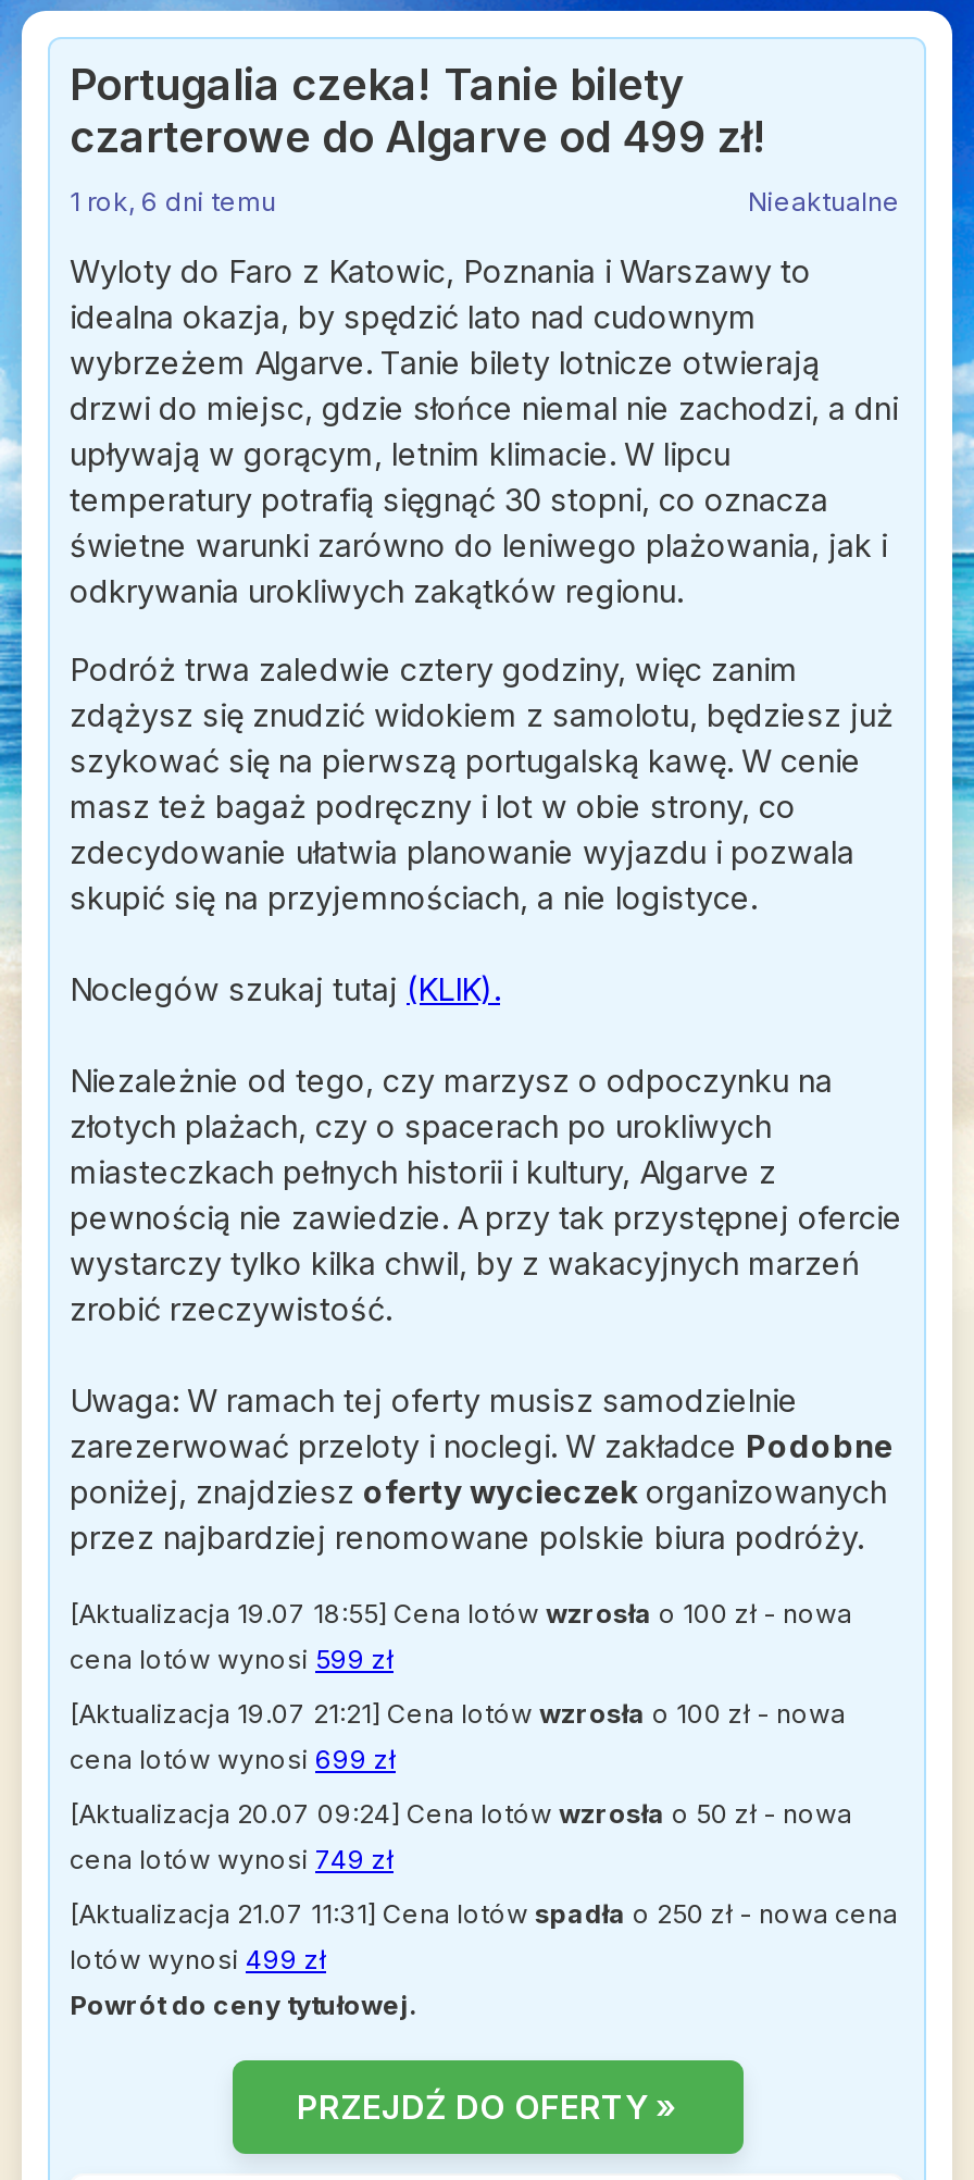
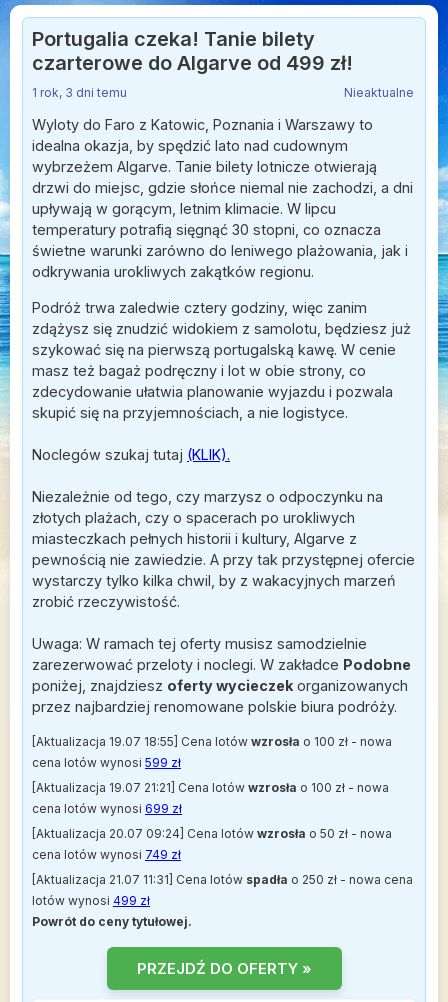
- 1 rok, 6 dni temu
+ 1 rok, 3 dni temu
